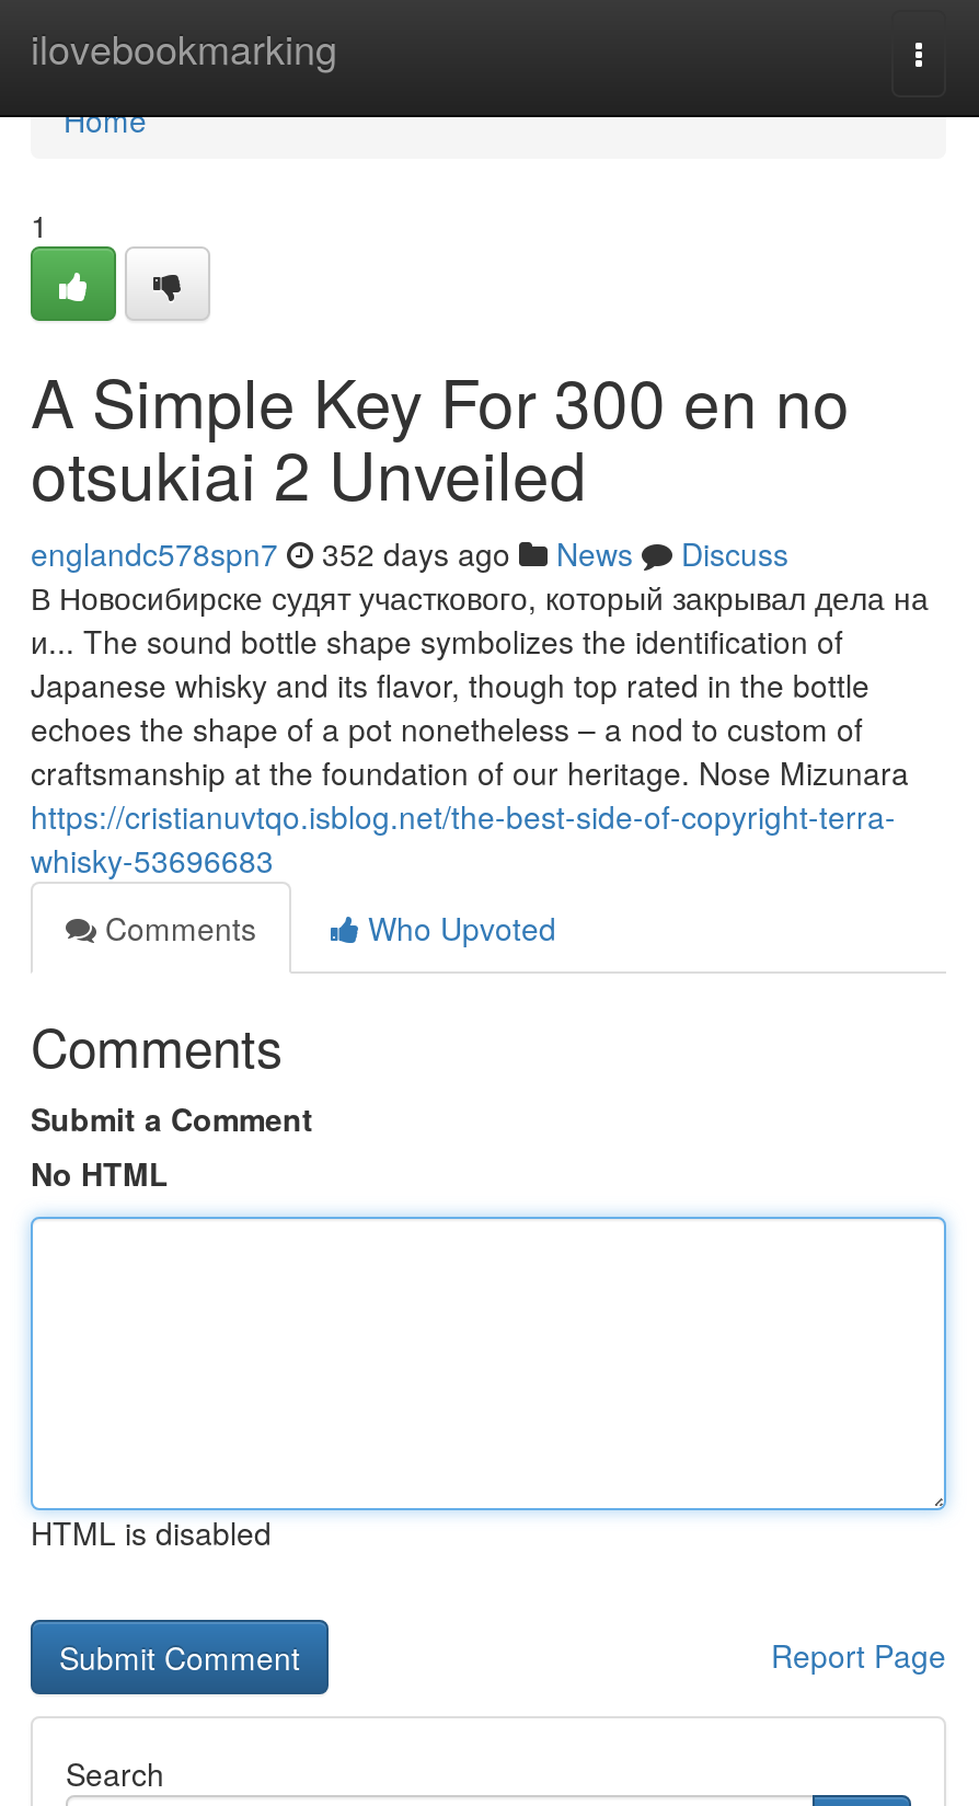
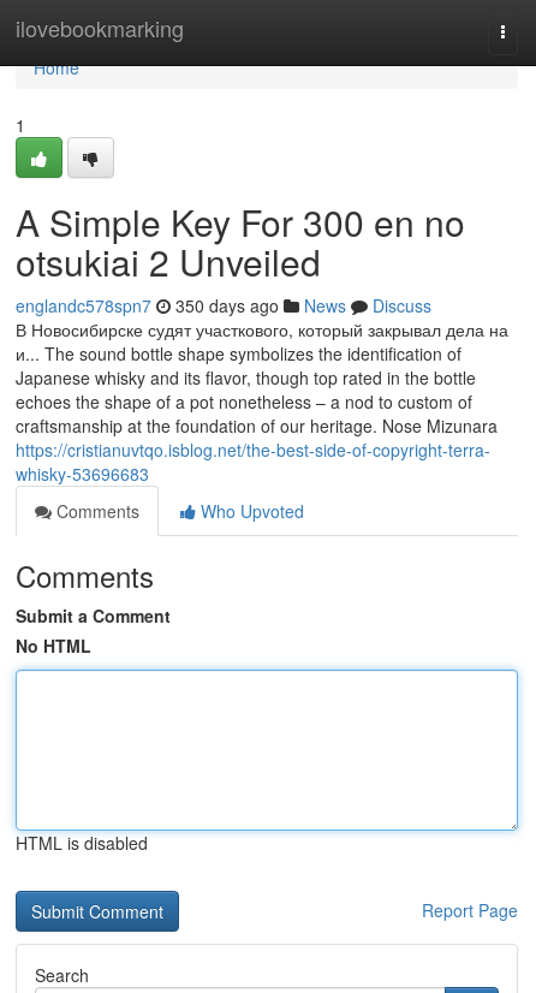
- englandc578spn7 352 days ago News Discuss
+ englandc578spn7 350 days ago News Discuss
